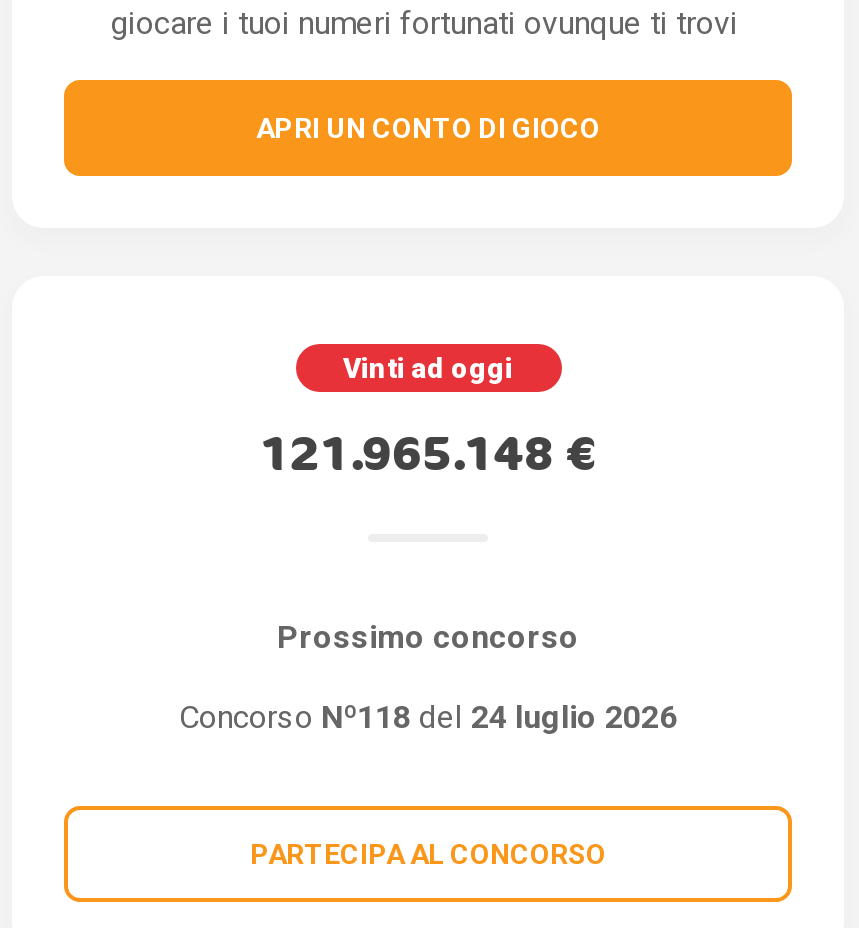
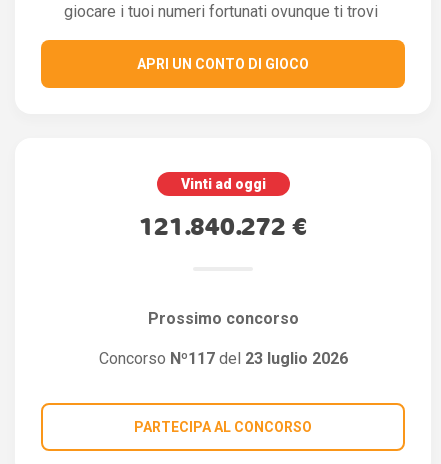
- 121.965.148 €
+ 121.840.272 €

- Concorso Nº118 del 24 luglio 2026
+ Concorso Nº117 del 23 luglio 2026
